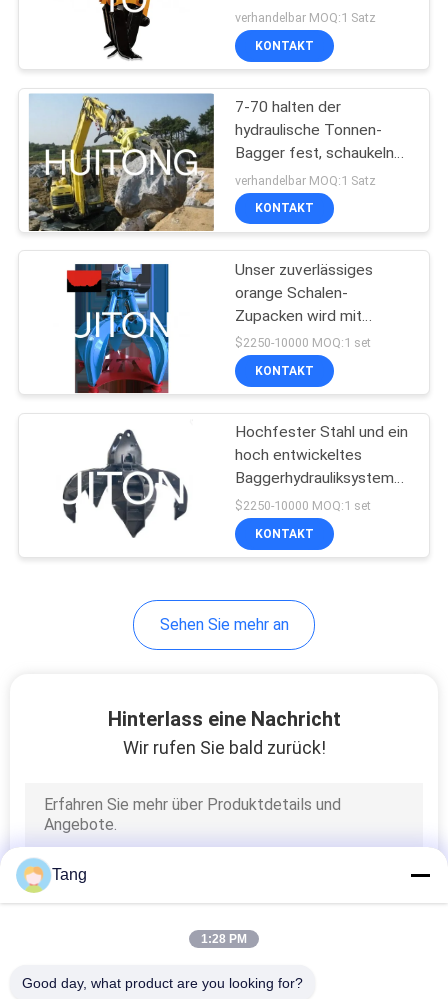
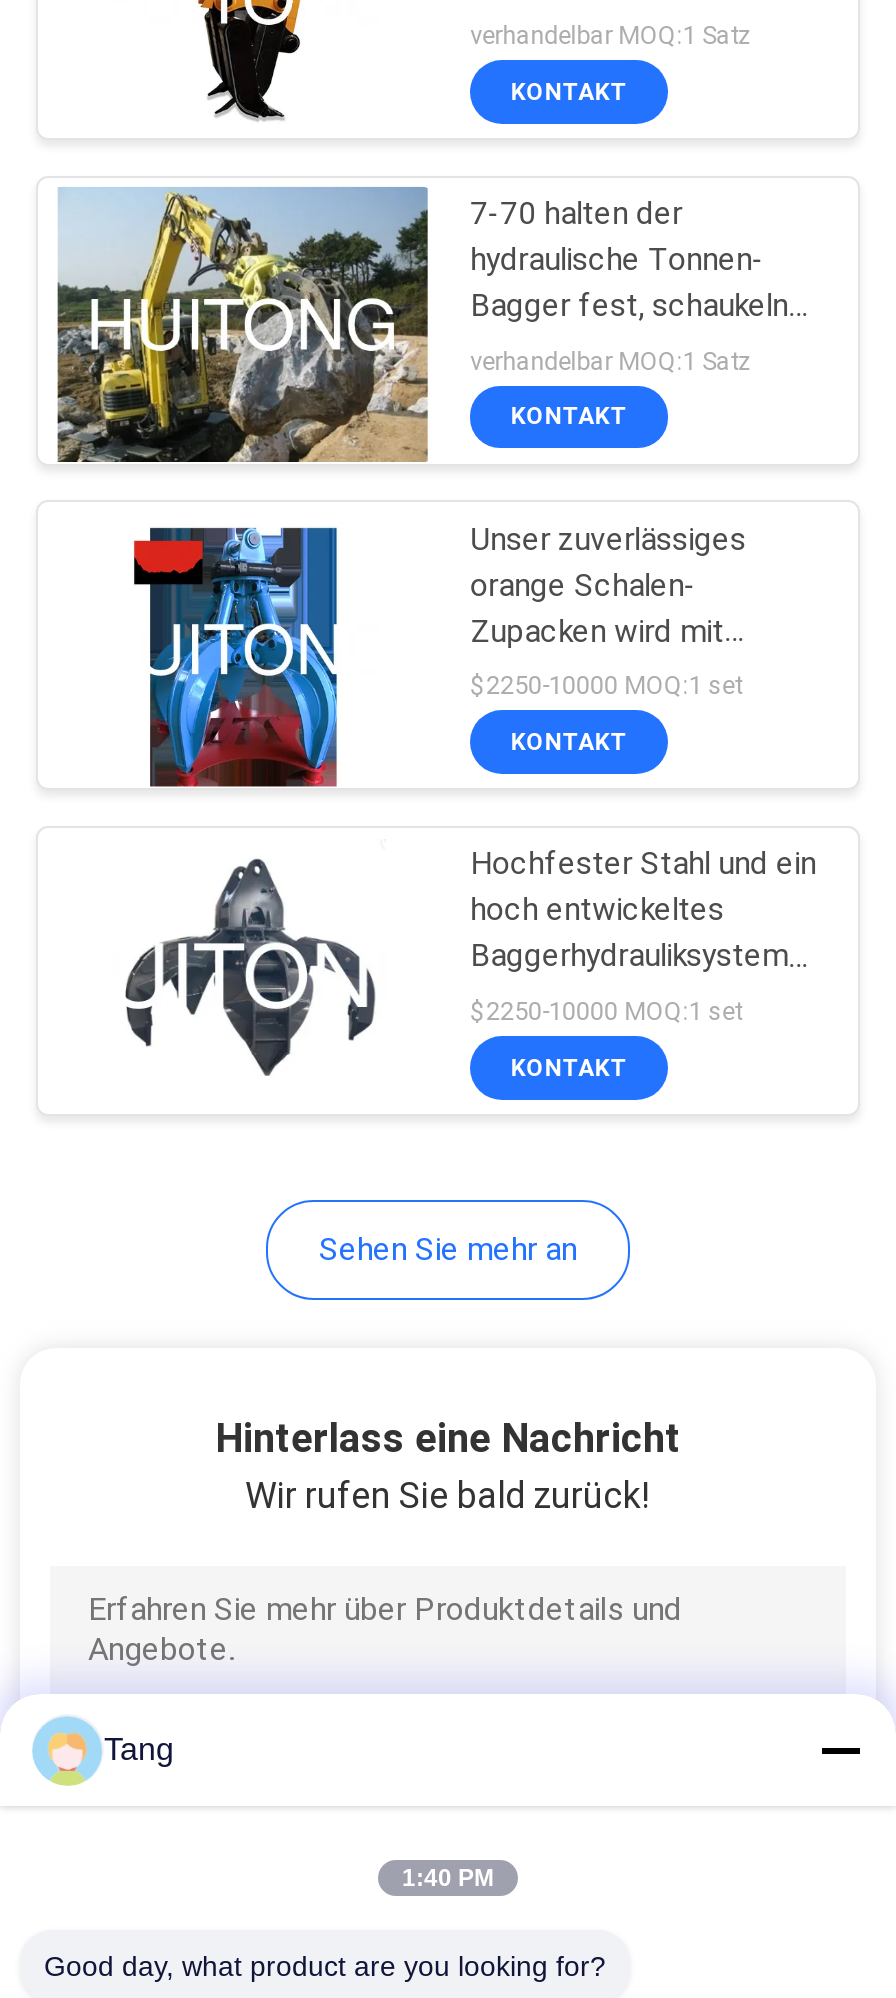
- 1:28 PM
+ 1:40 PM
